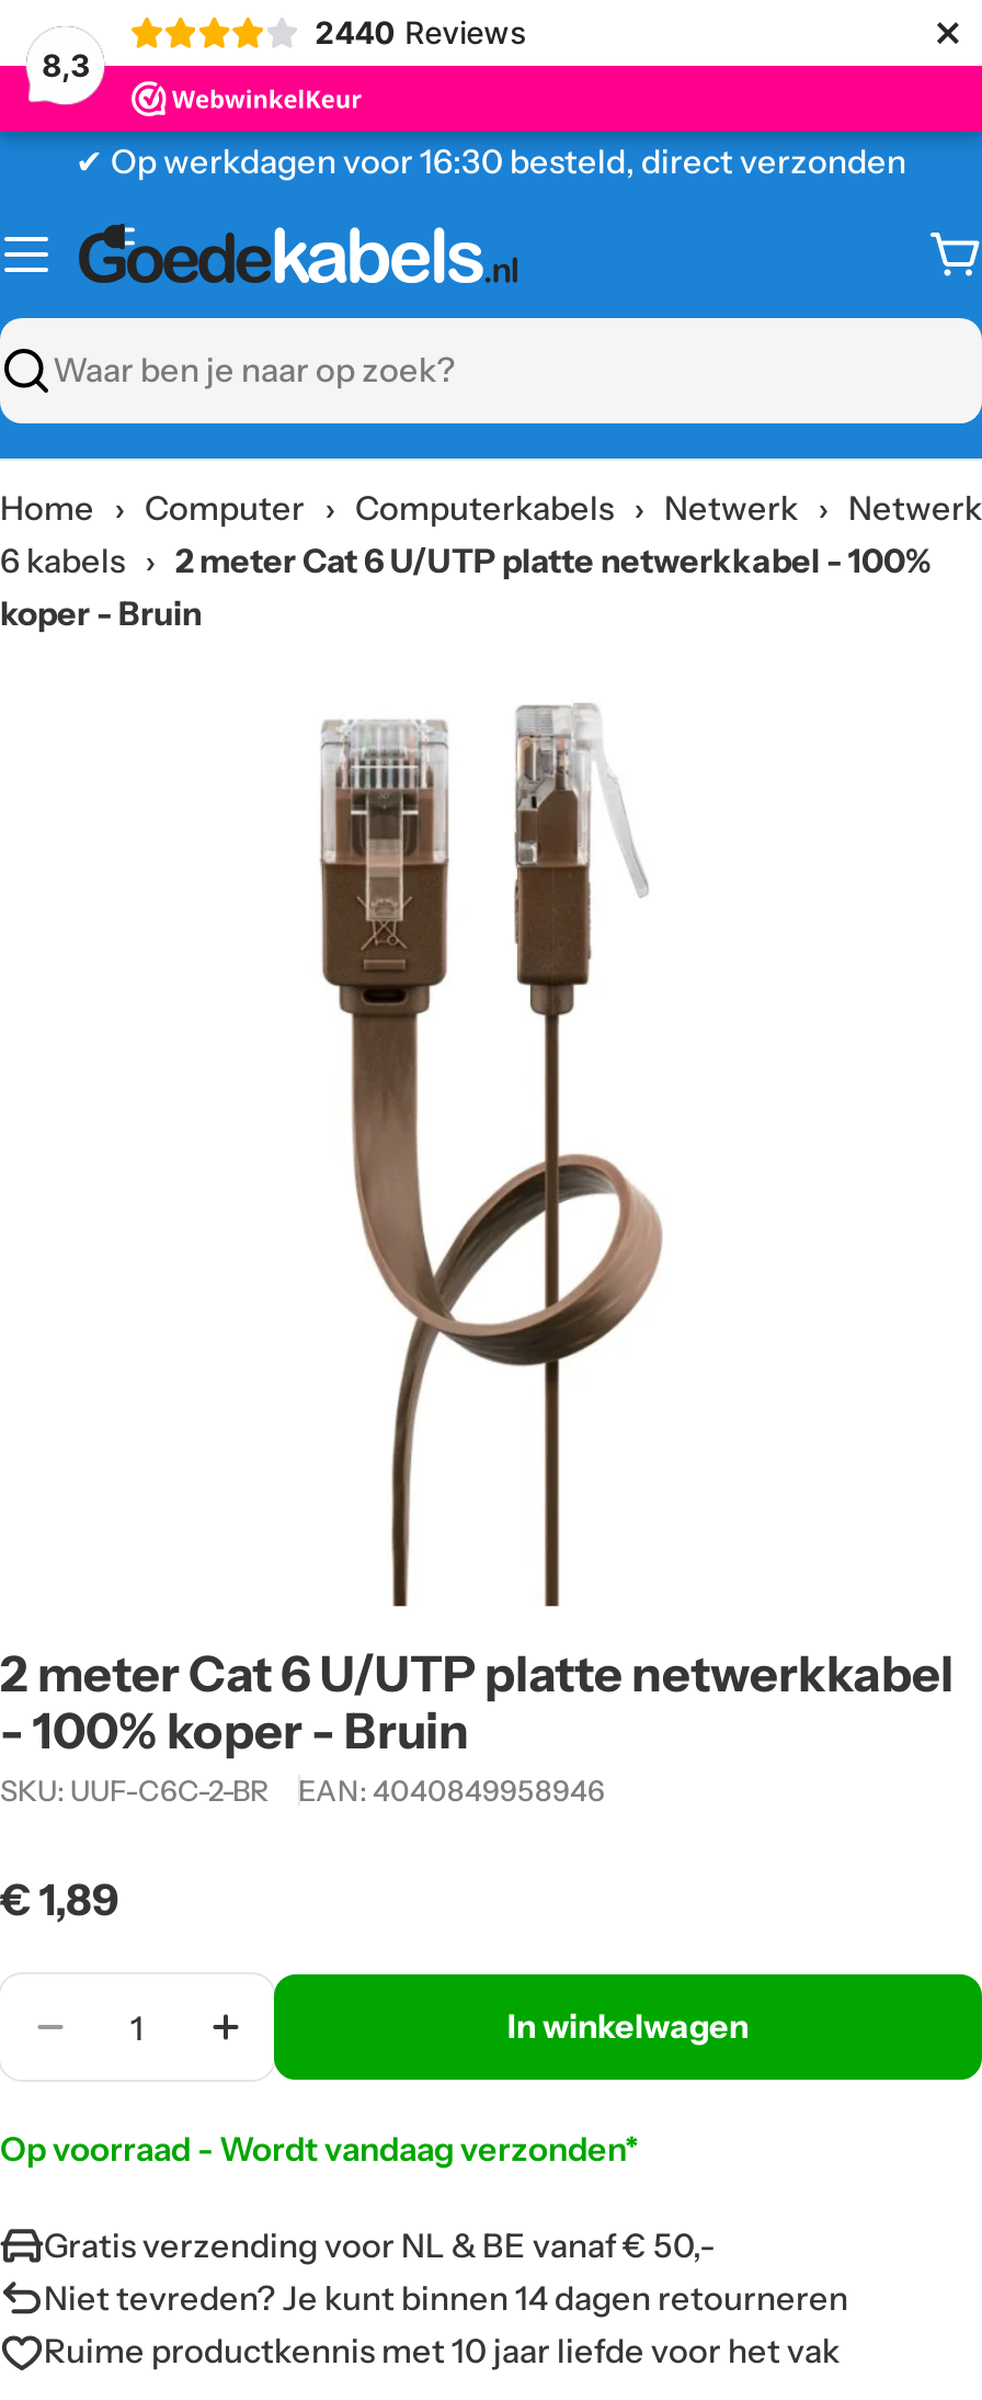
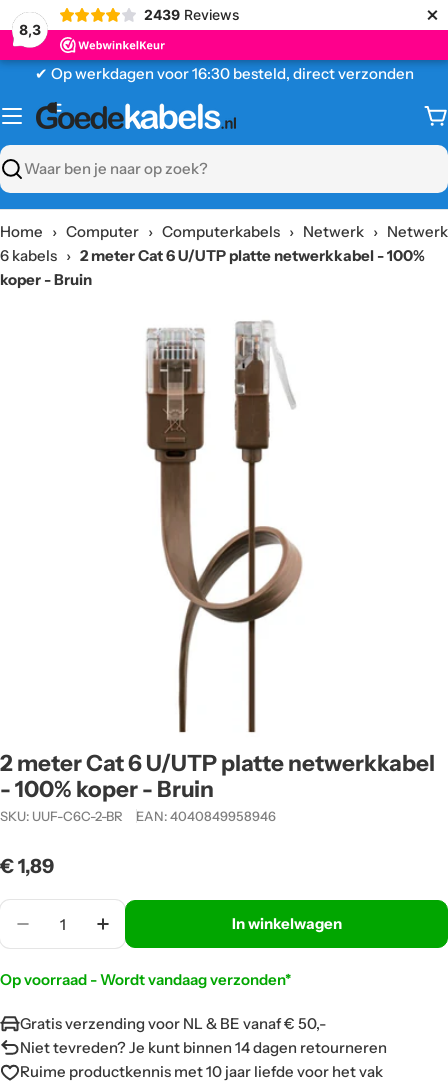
- 2440 Reviews
+ 2439 Reviews
